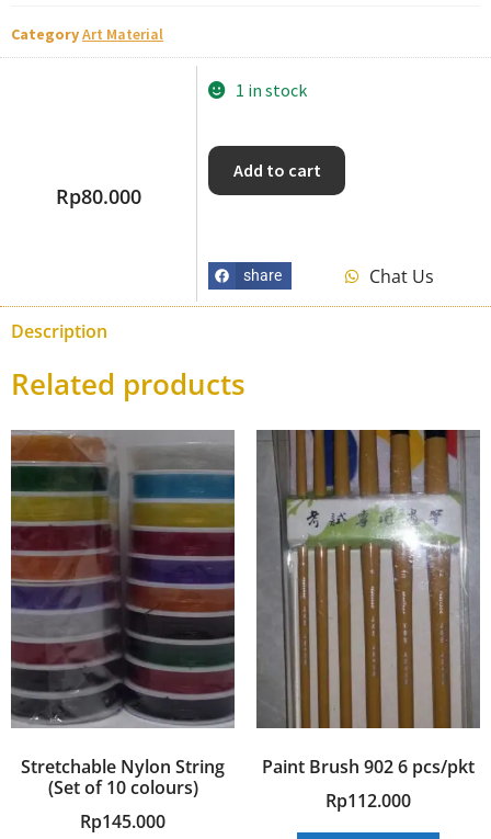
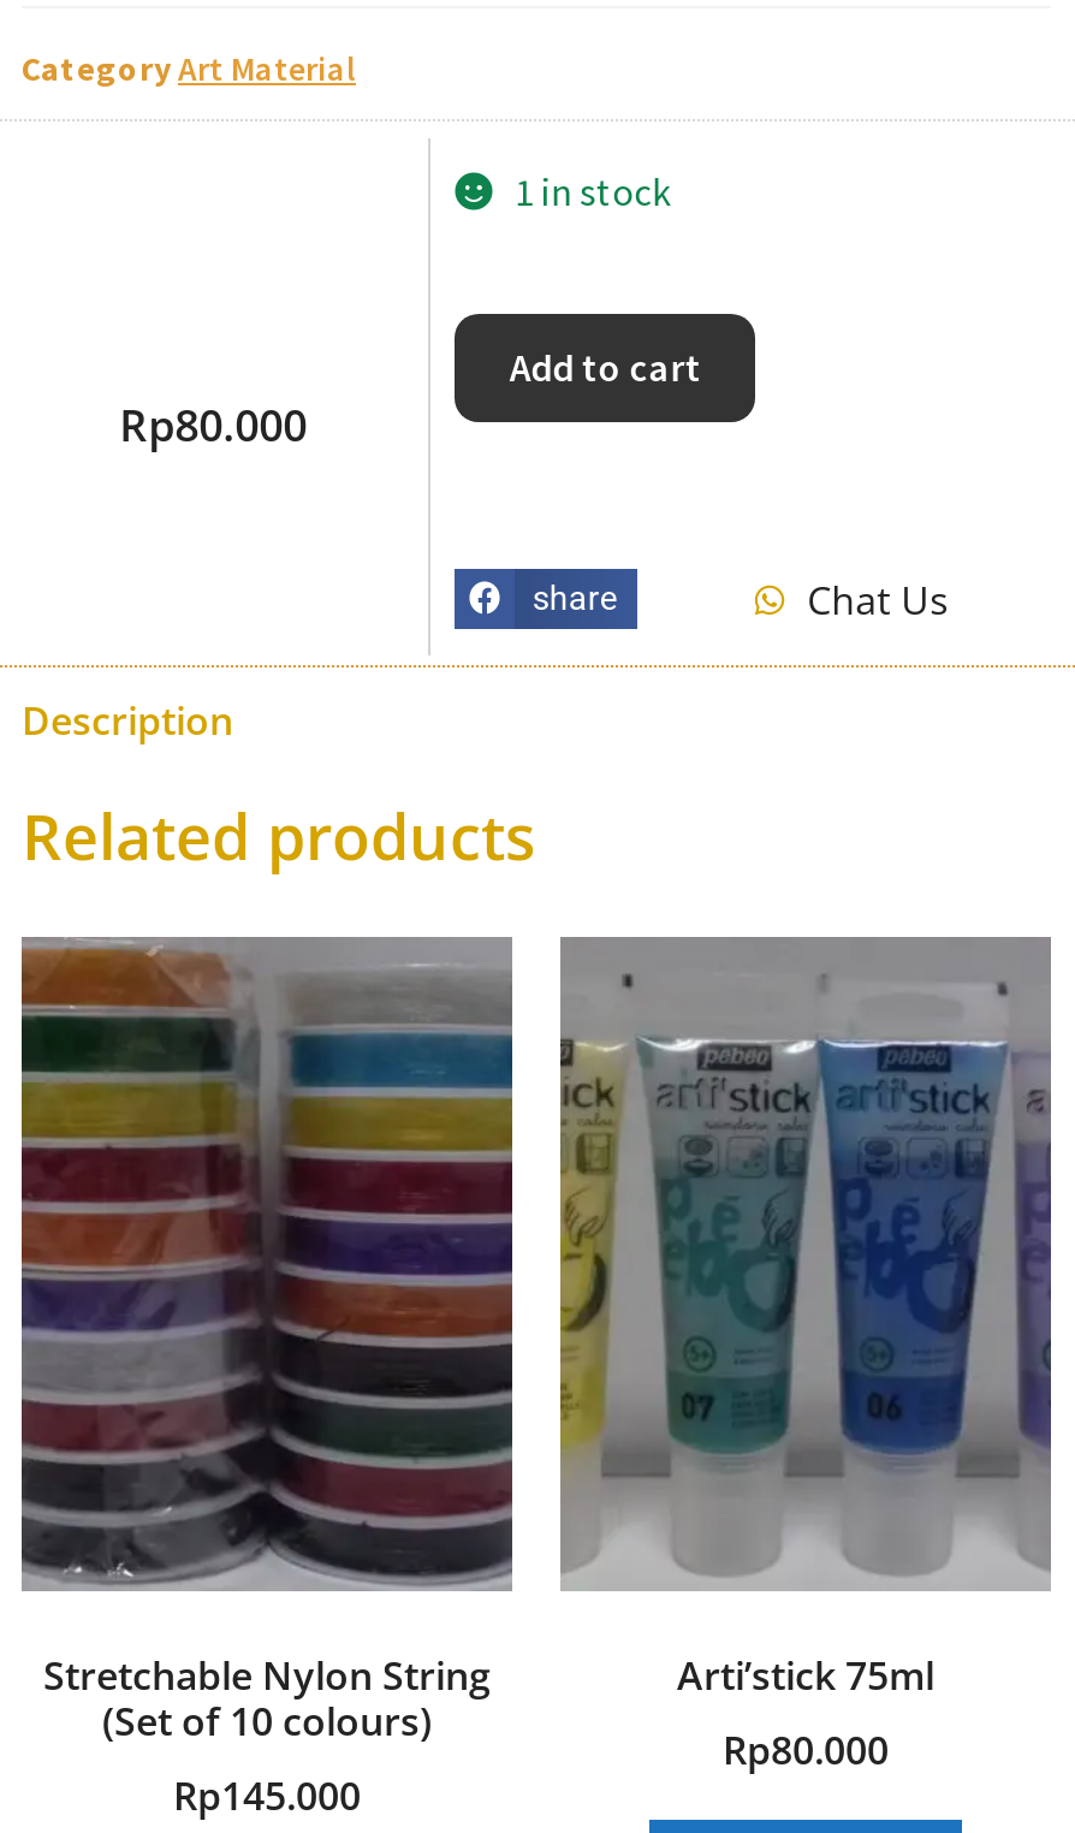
- [image]
- Paint Brush 902 6 pcs/pkt
- Rp112.000
+ [image]
+ Arti’stick 75ml
+ Rp80.000
